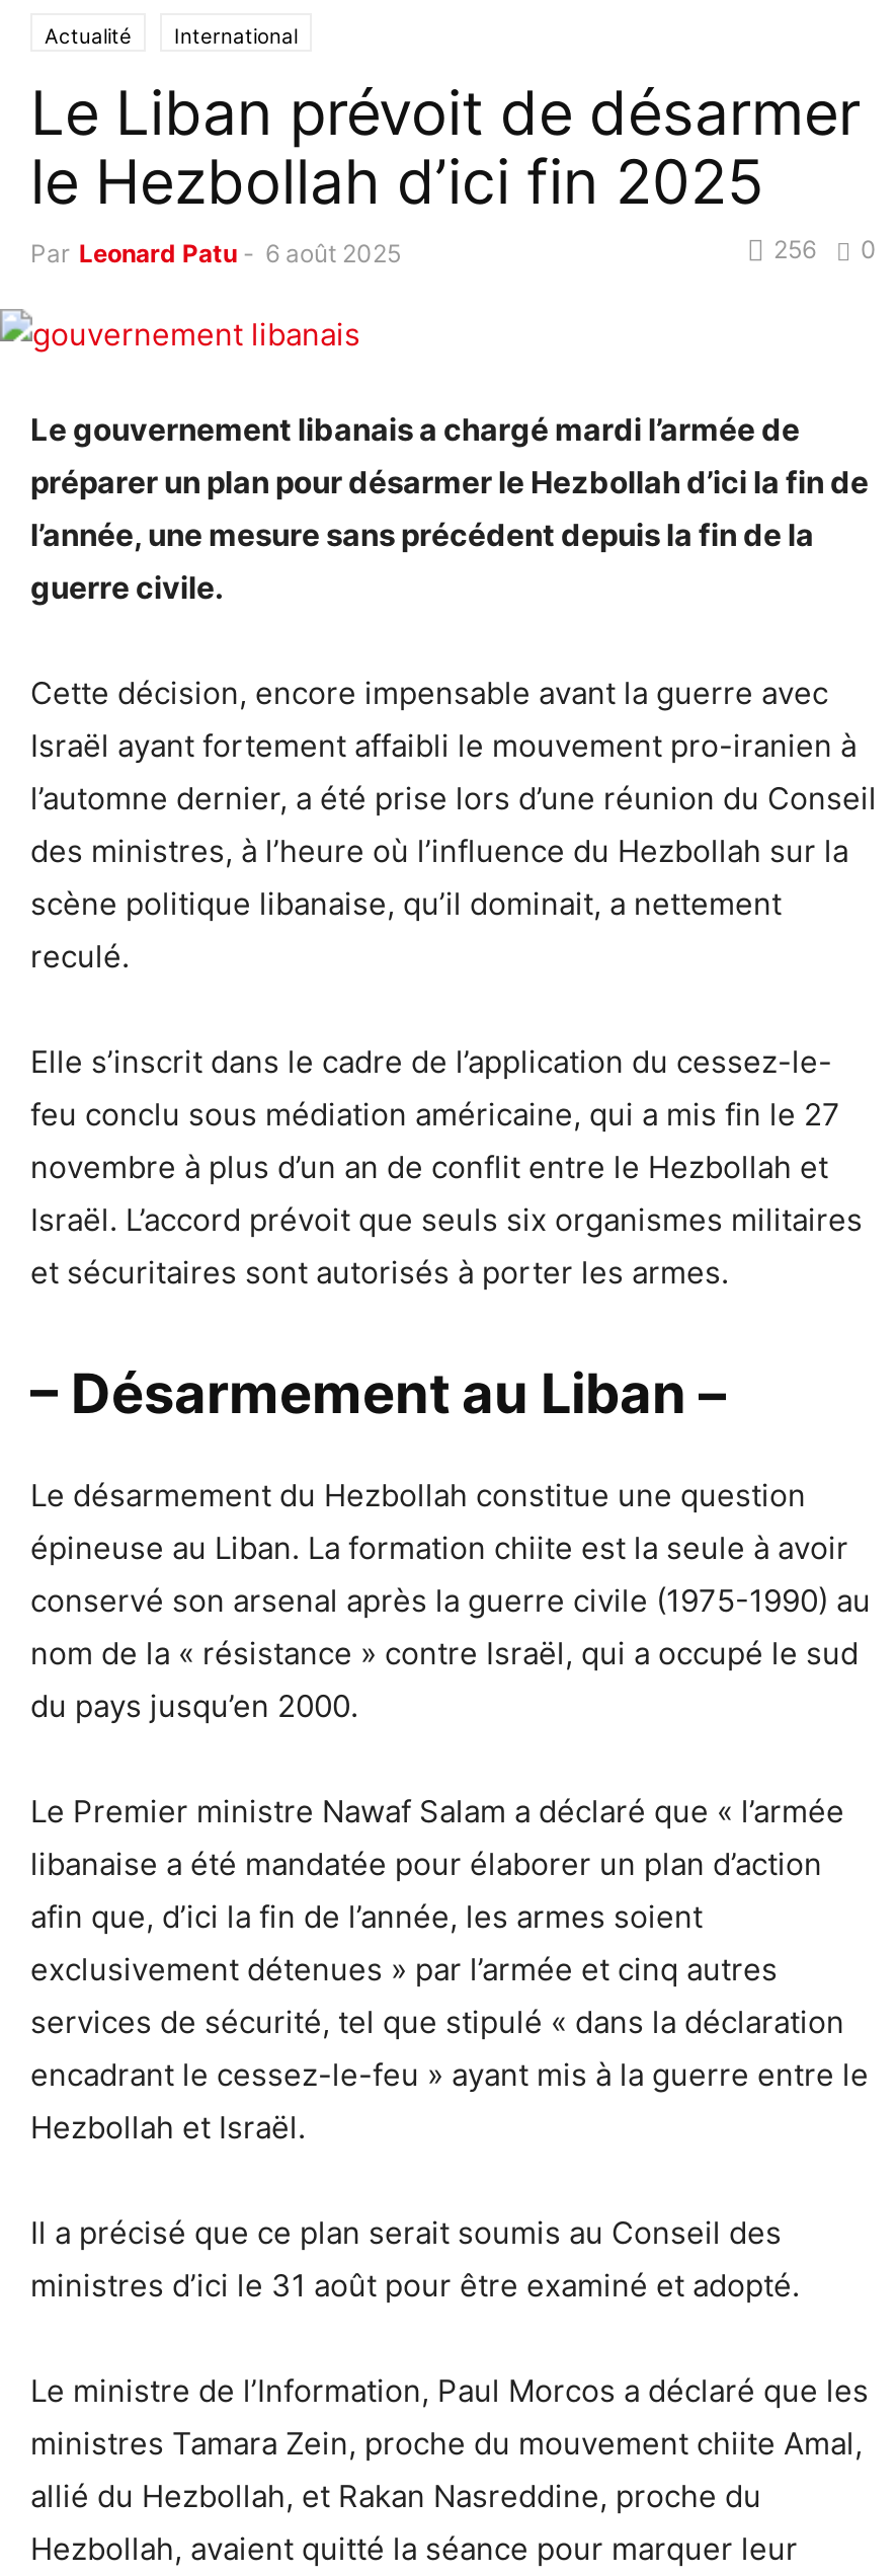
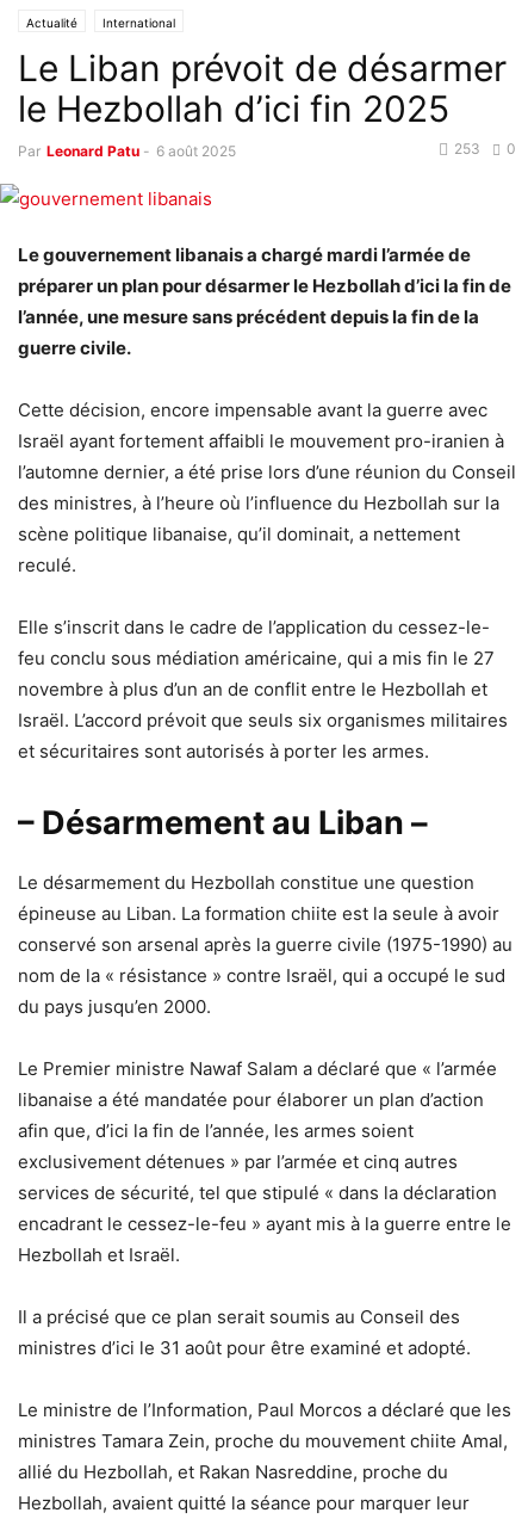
- 256 0
+ 253 0
